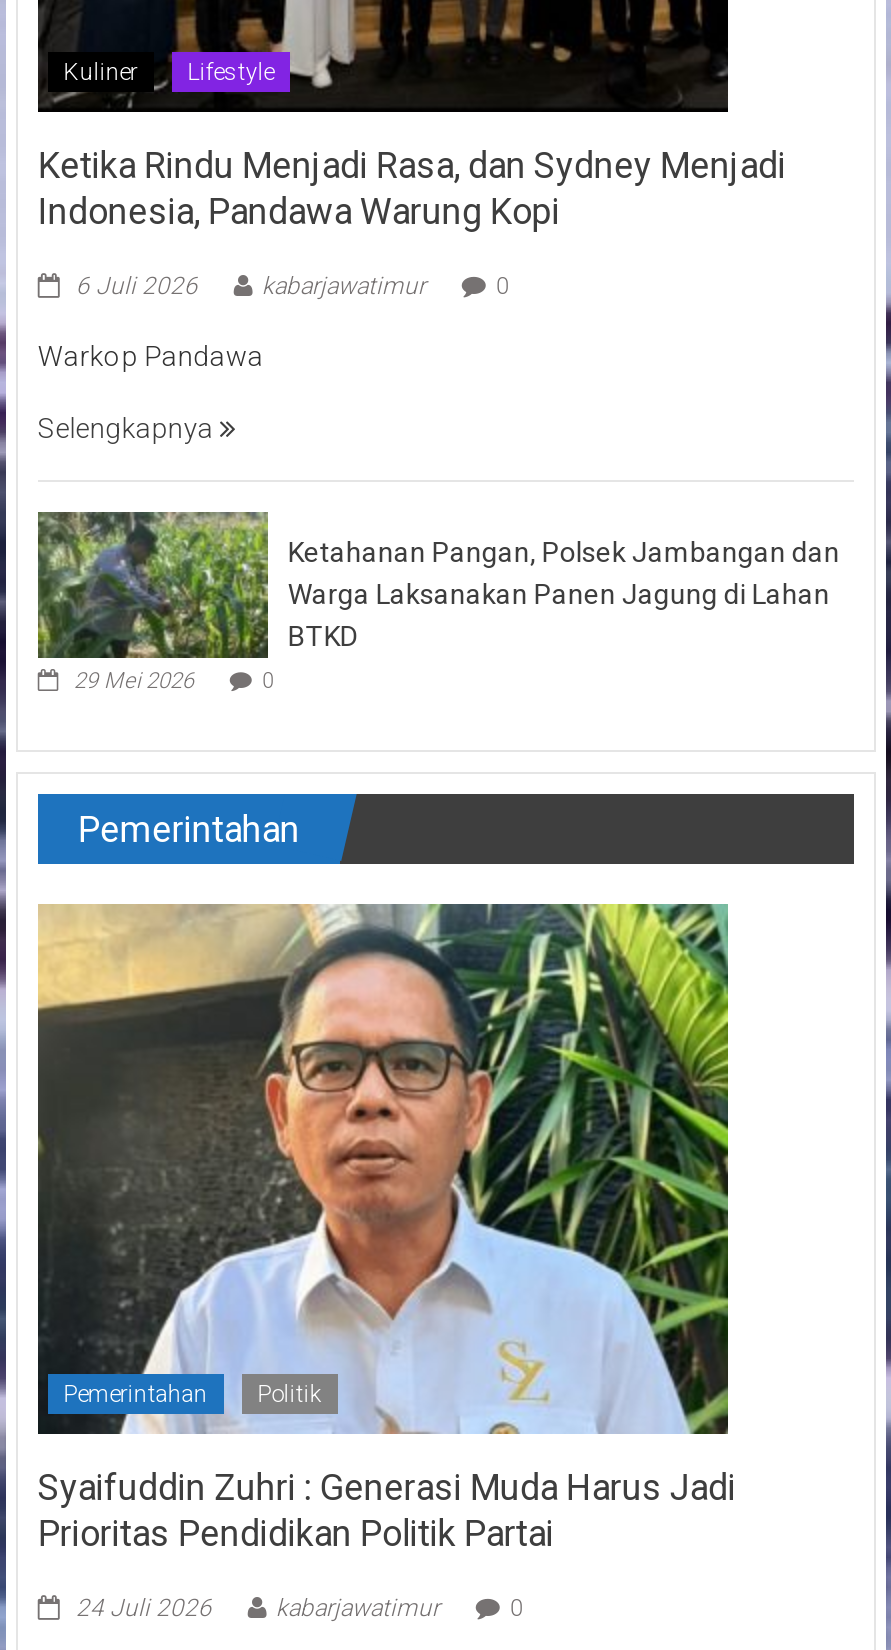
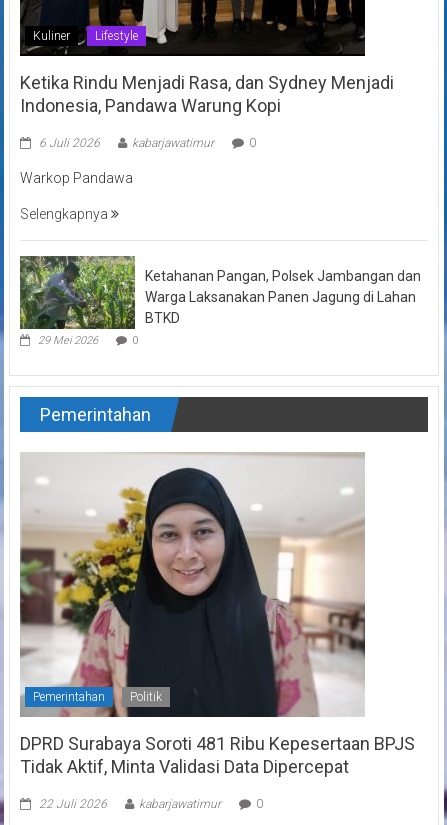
- [image]
- Syaifuddin Zuhri : Generasi Muda Harus Jadi
- Prioritas Pendidikan Politik Partai
+ [image]
+ DPRD Surabaya Soroti 481 Ribu Kepesertaan BPJS
+ Tidak Aktif, Minta Validasi Data Dipercepat

- 24 Juli 2026
+ 22 Juli 2026
